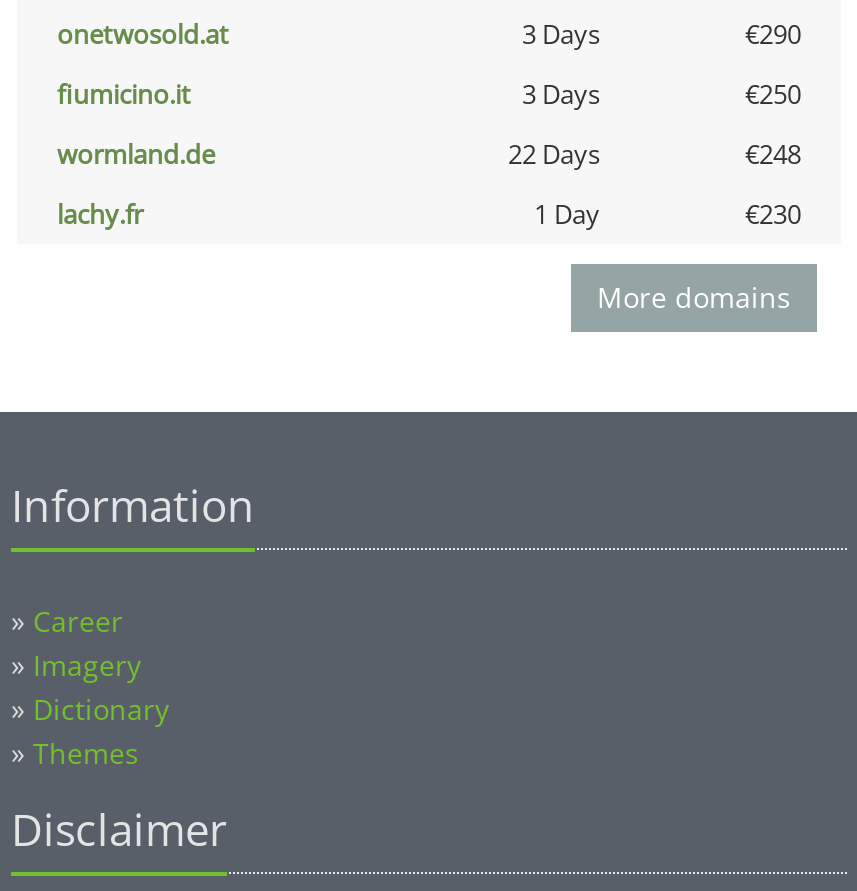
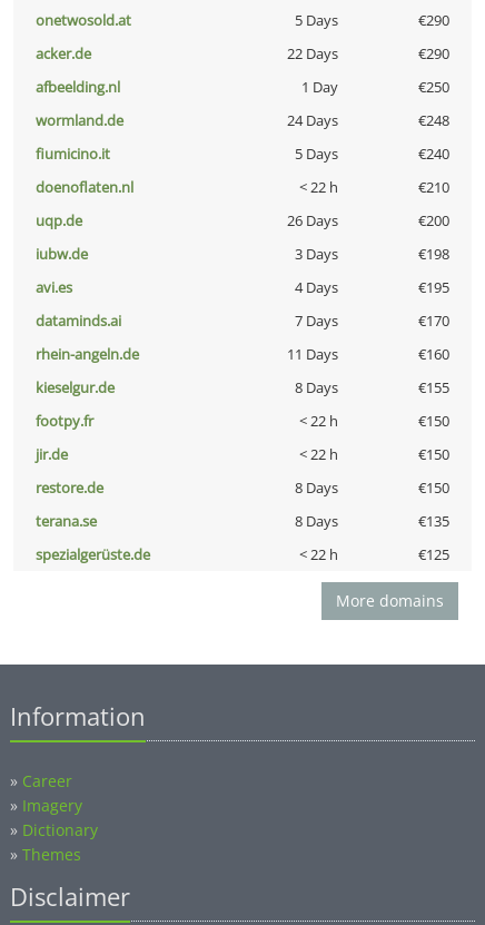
- 3 Days
+ 5 Days

- fiumicino.it
- 3 Days
+ acker.de
+ 22 Days
+ €290
+ afbeelding.nl
+ 1 Day

- 22 Days
+ 24 Days

- lachy.fr
- 1 Day
- €230
+ fiumicino.it
+ 5 Days
+ €240
+ doenoflaten.nl
+ < 22 h
+ €210
+ uqp.de
+ 26 Days
+ €200
+ iubw.de
+ 3 Days
+ €198
+ avi.es
+ 4 Days
+ €195
+ dataminds.ai
+ 7 Days
+ €170
+ rhein-angeln.de
+ 11 Days
+ €160
+ kieselgur.de
+ 8 Days
+ €155
+ footpy.fr
+ < 22 h
+ €150
+ jir.de
+ < 22 h
+ €150
+ restore.de
+ 8 Days
+ €150
+ terana.se
+ 8 Days
+ €135
+ spezialgerüste.de
+ < 22 h
+ €125
